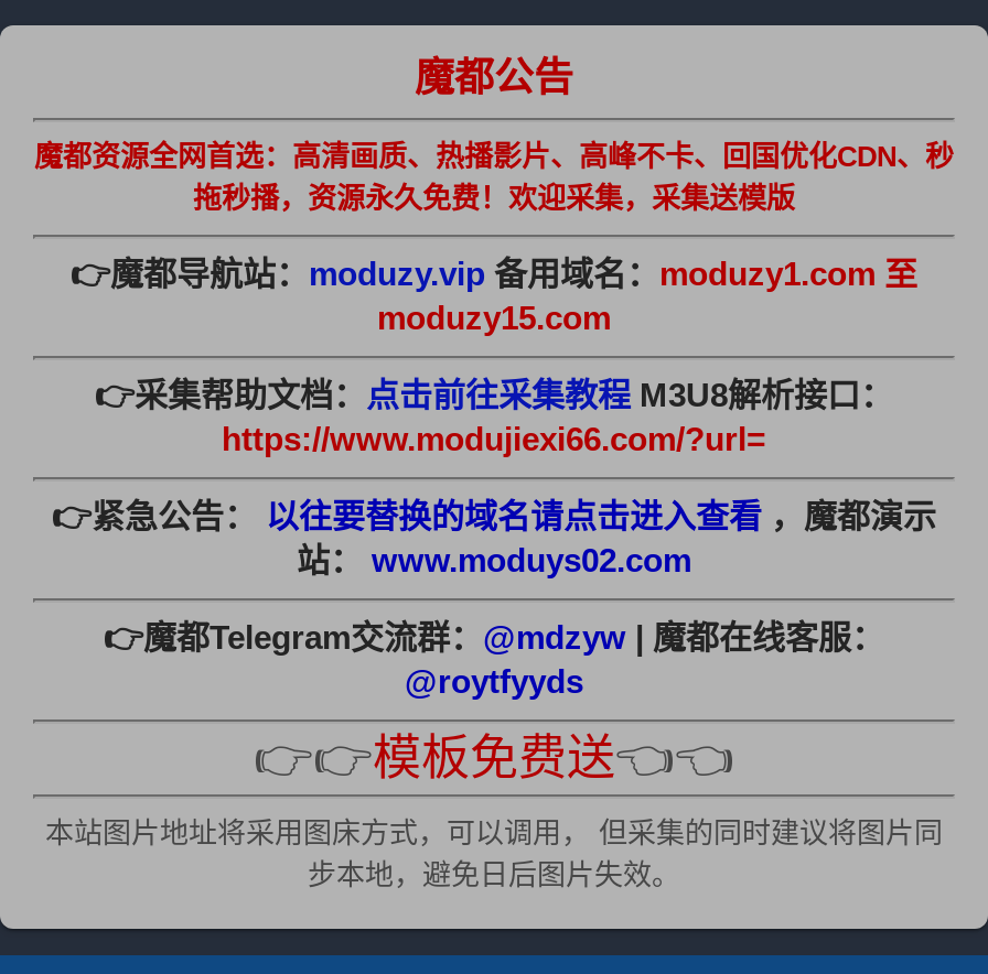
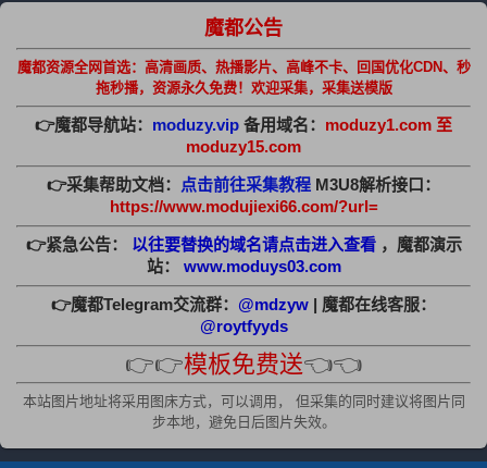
- 站：www.moduys02.com
+ 站：www.moduys03.com
